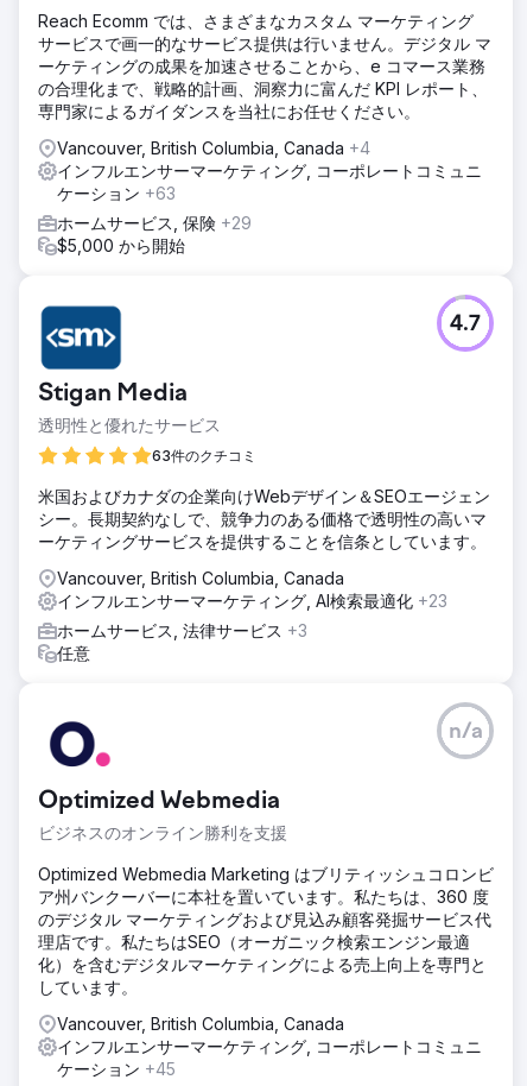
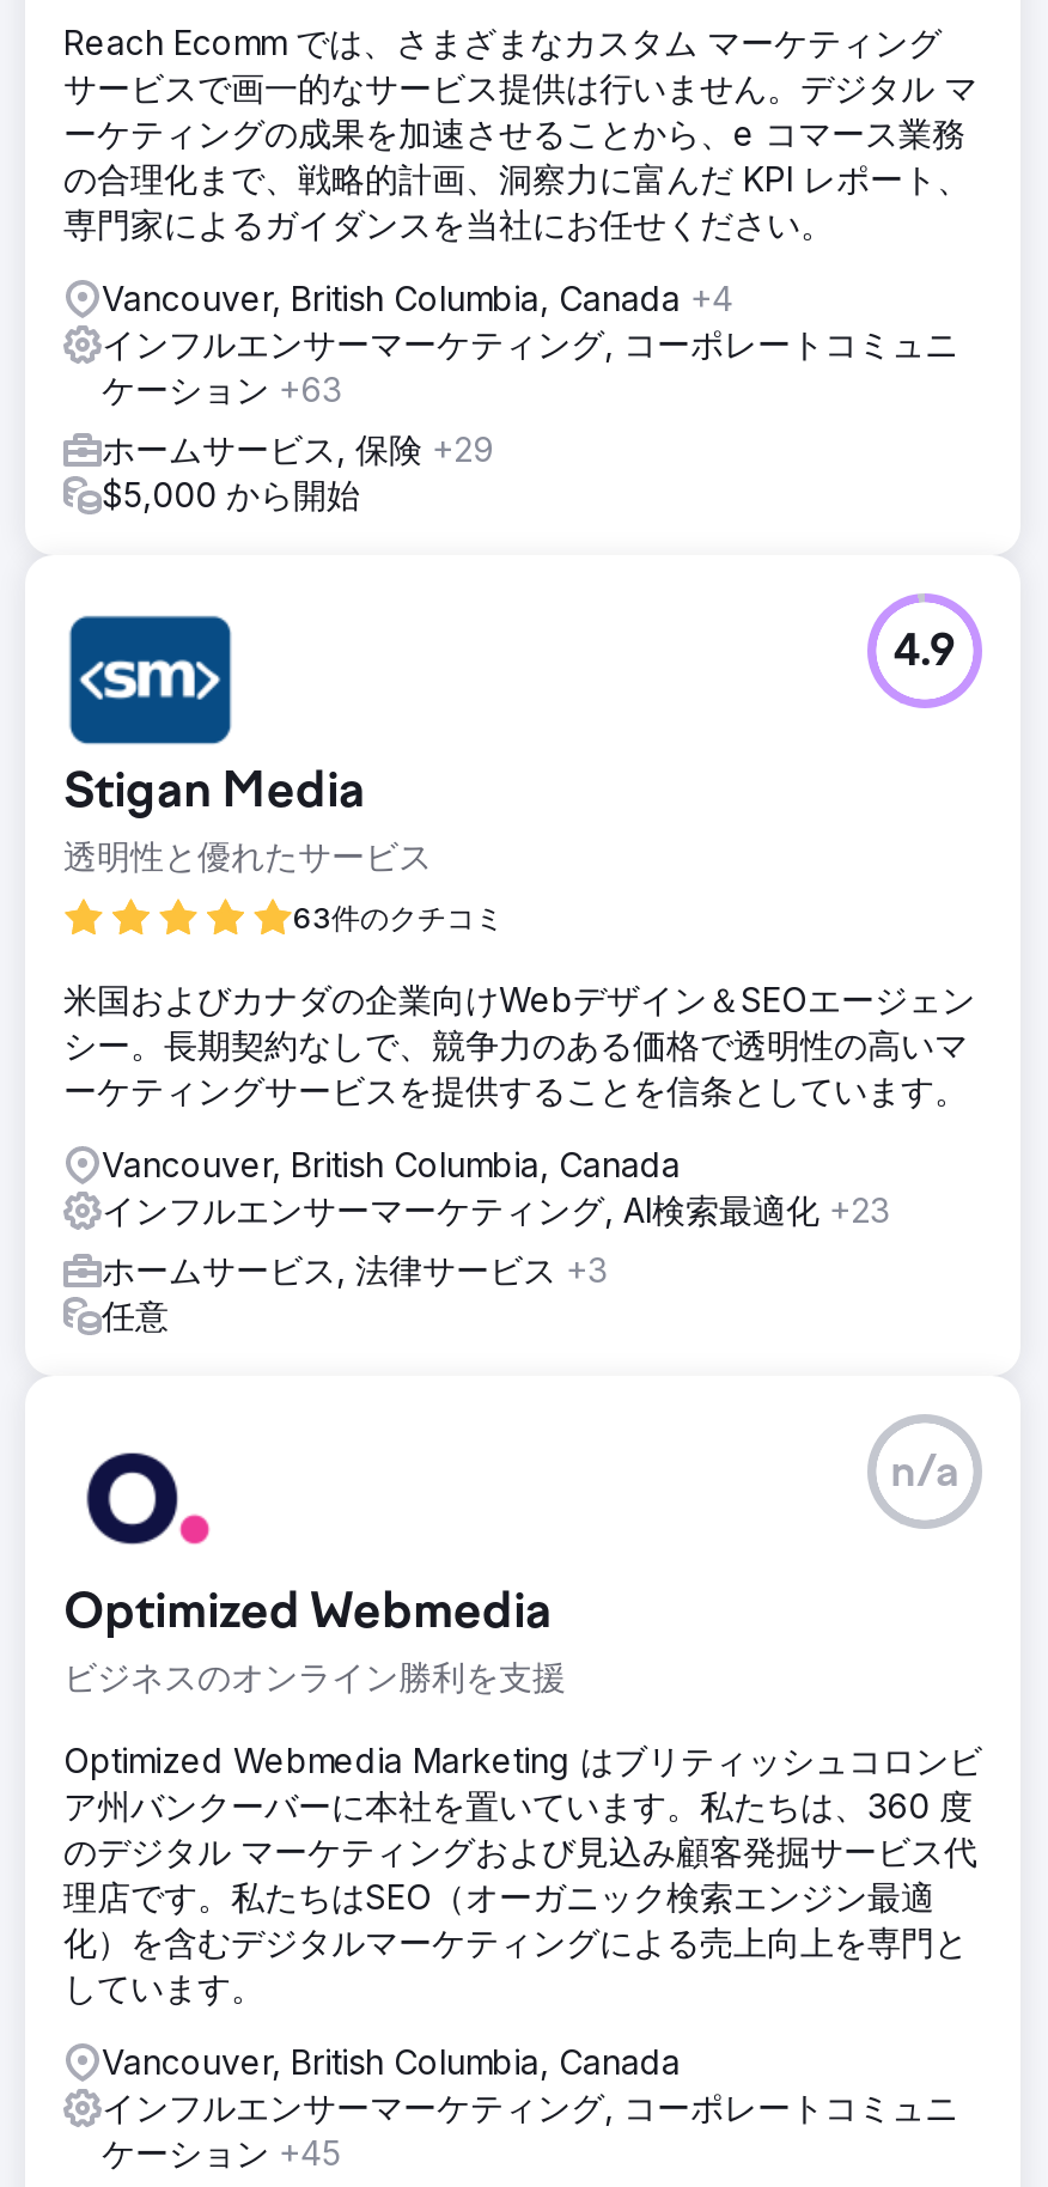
- 4.7
+ 4.9
